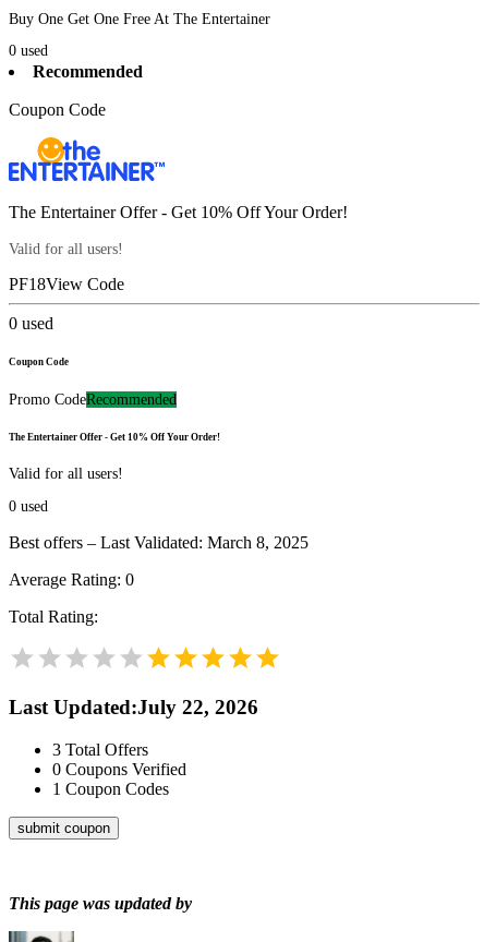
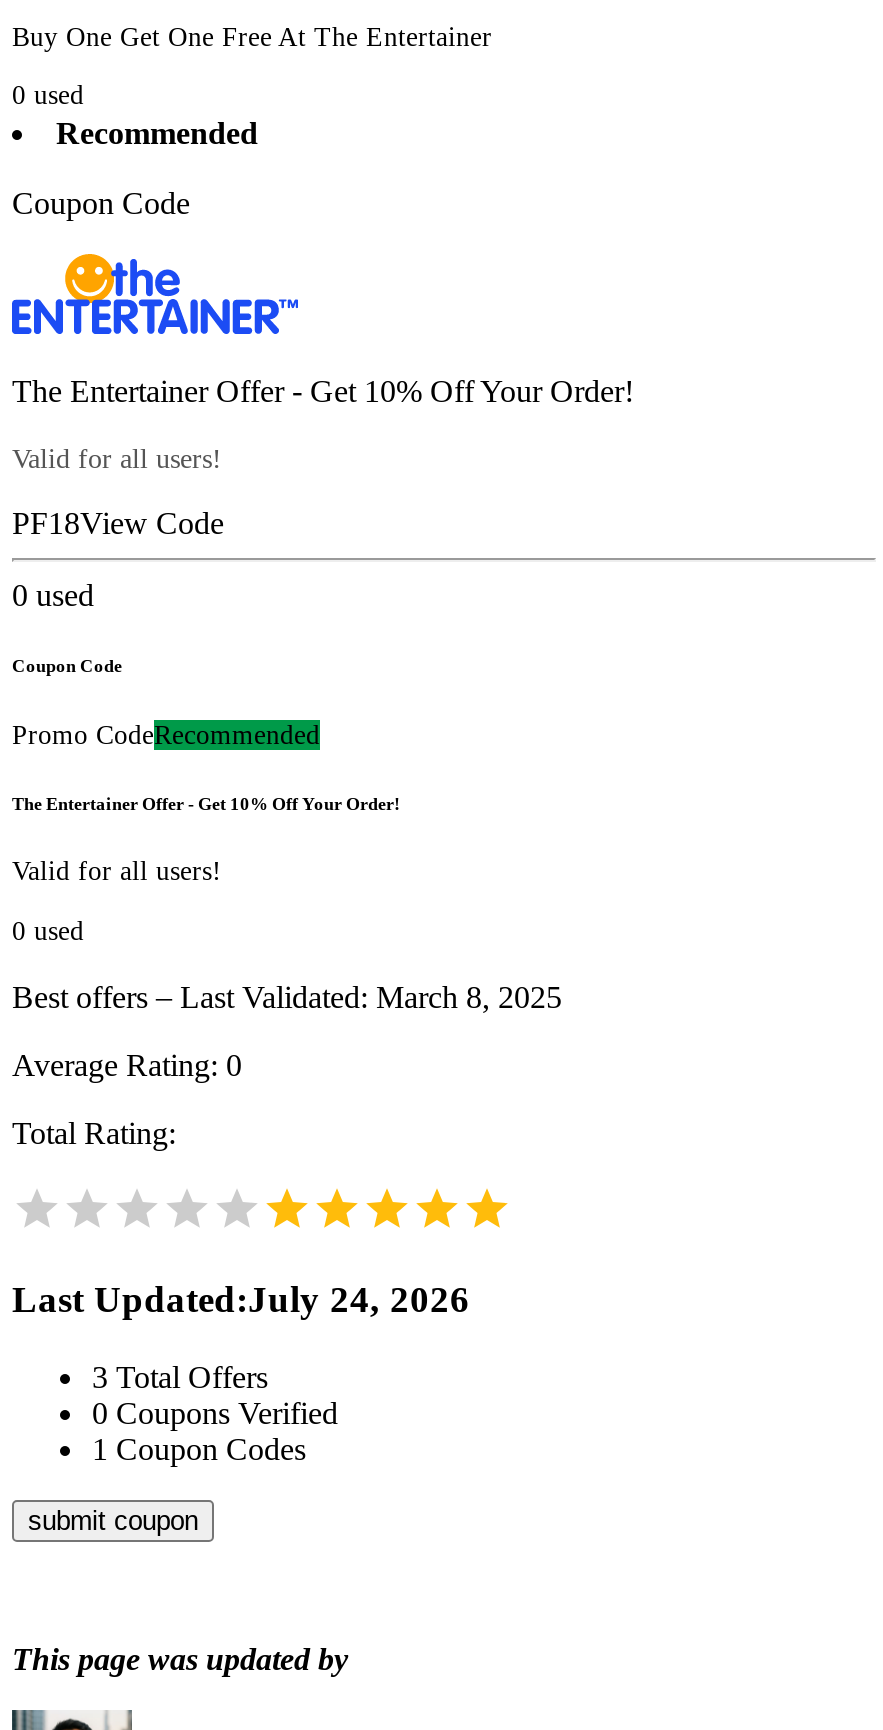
- Last Updated:July 22, 2026
+ Last Updated:July 24, 2026
